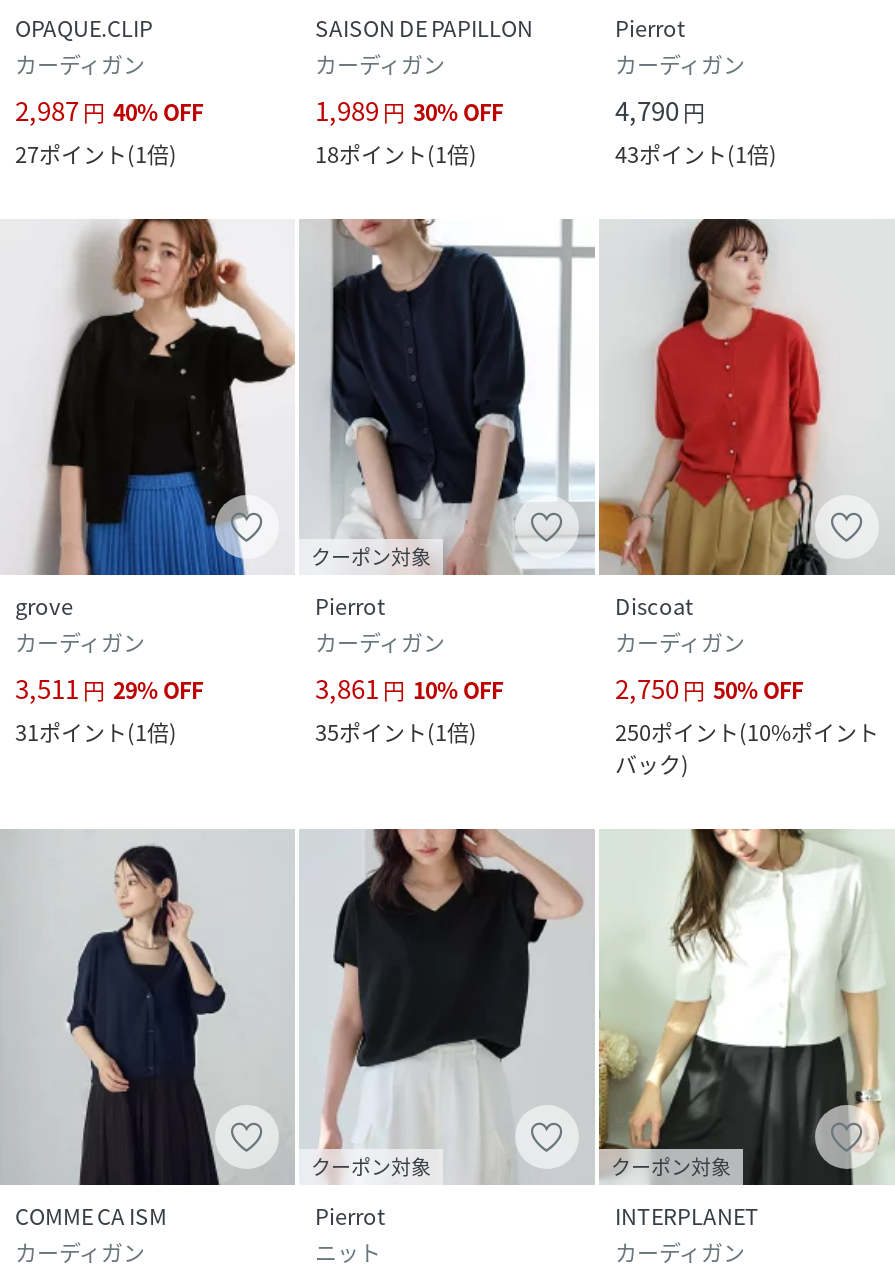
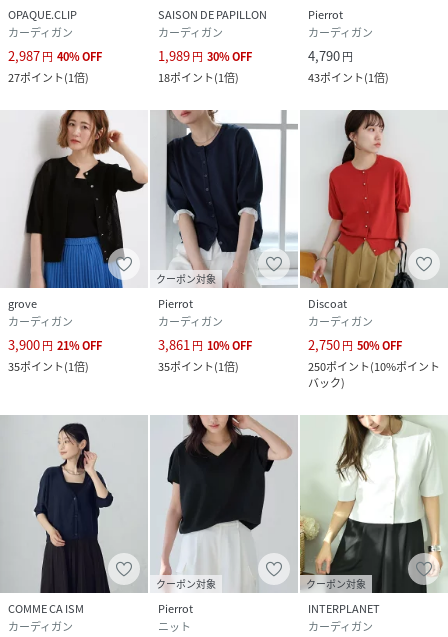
- 3,511 円 29% OFF
+ 3,900 円 21% OFF

- 31ポイント(1倍)
+ 35ポイント(1倍)
